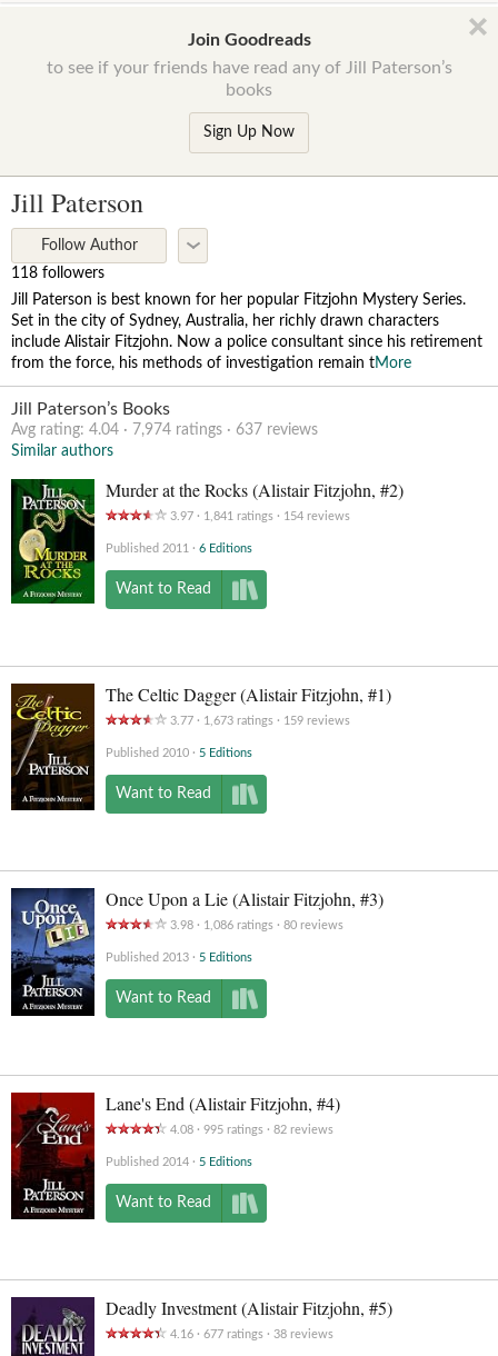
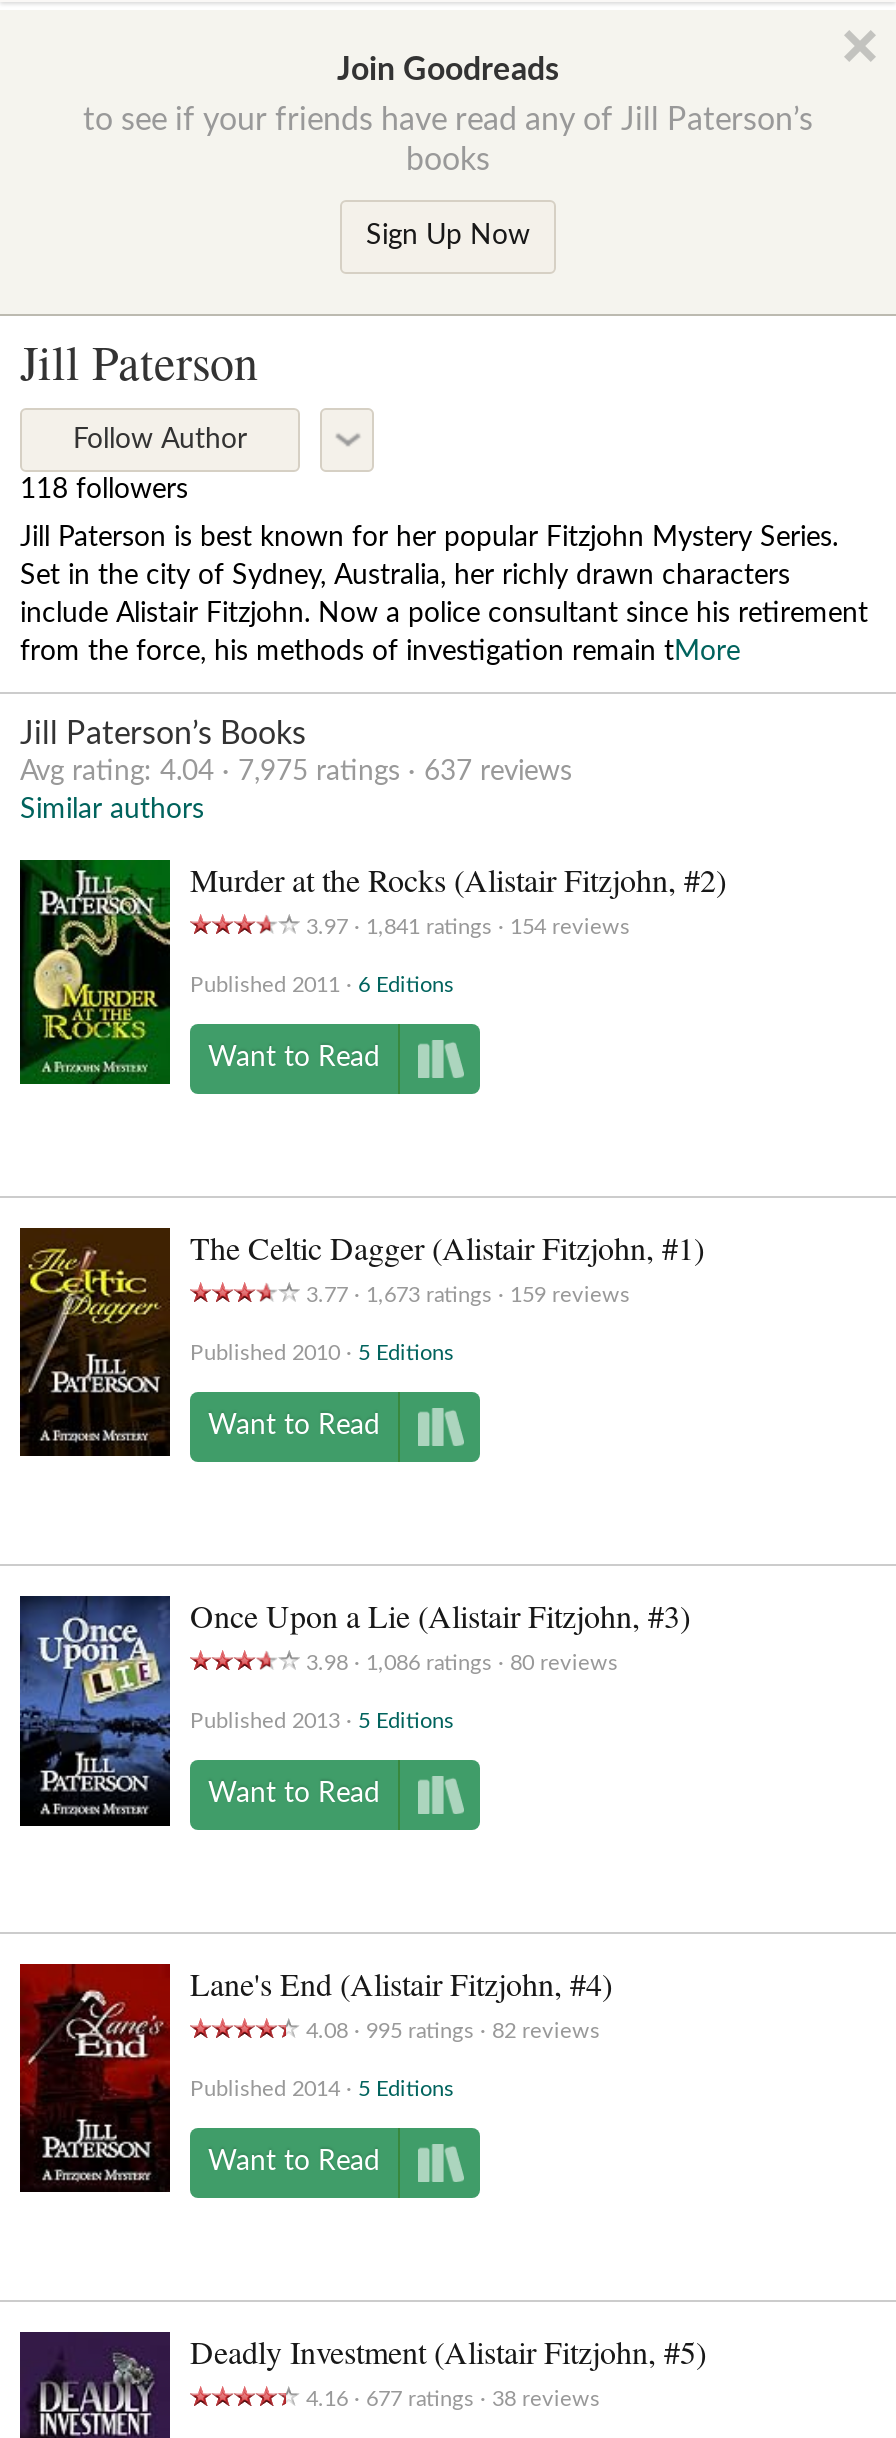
- Avg rating: 4.04 7,974 ratings 637 reviews
+ Avg rating: 4.04 7,975 ratings 637 reviews
